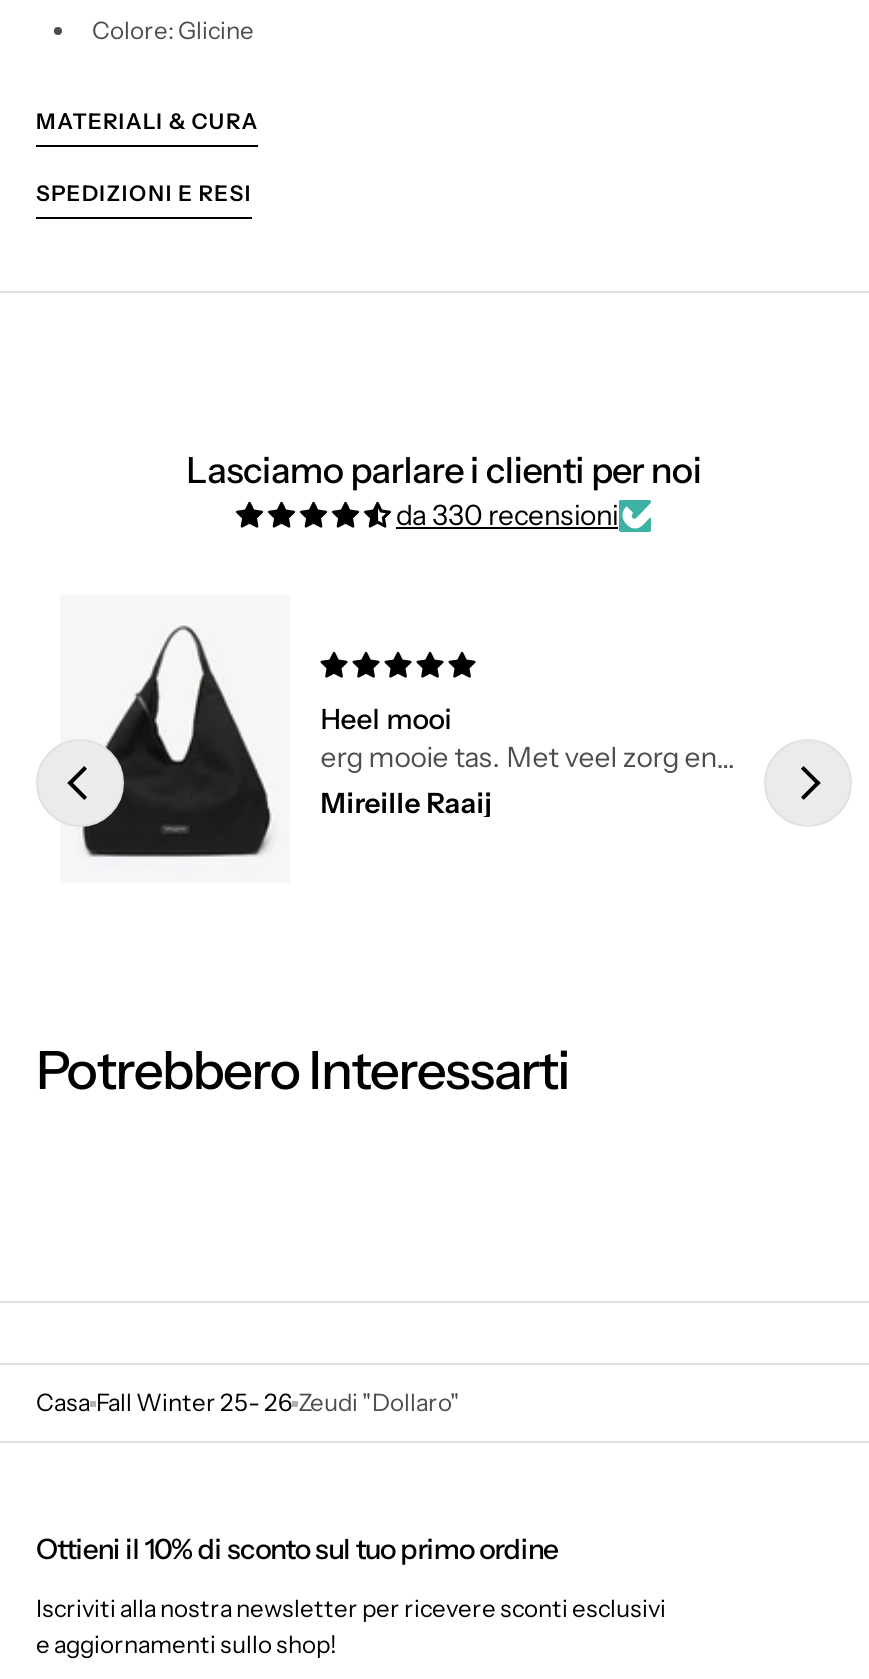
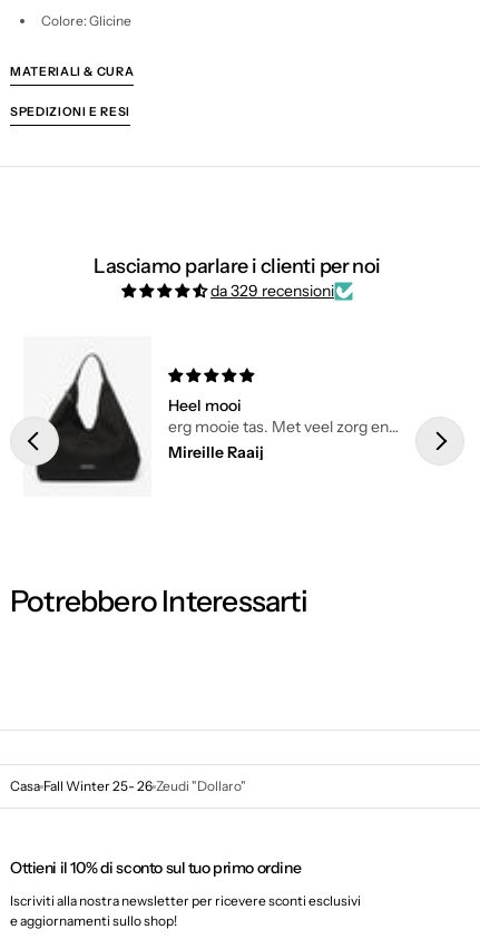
- da 330 recensioni
+ da 329 recensioni
